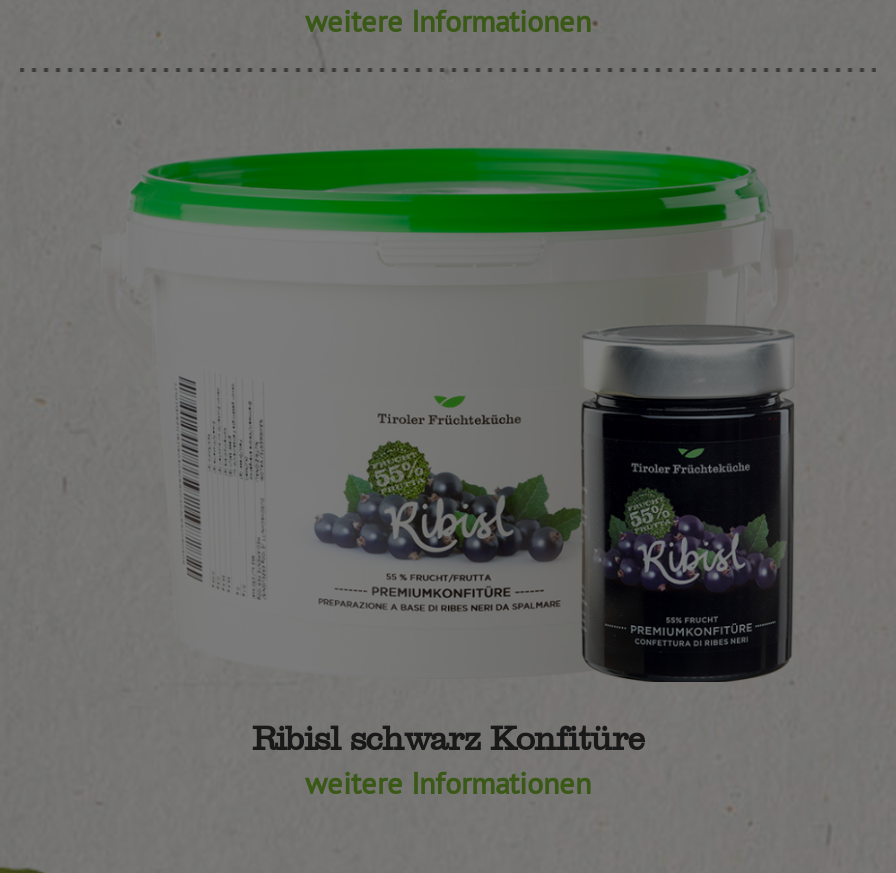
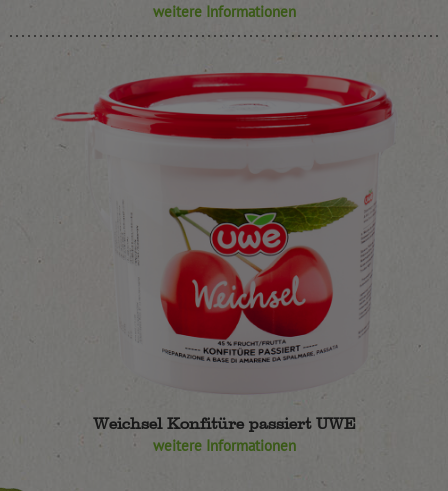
- [image]
+ [image]

- Ribisl schwarz Konfitüre
+ Weichsel Konfitüre passiert UWE
